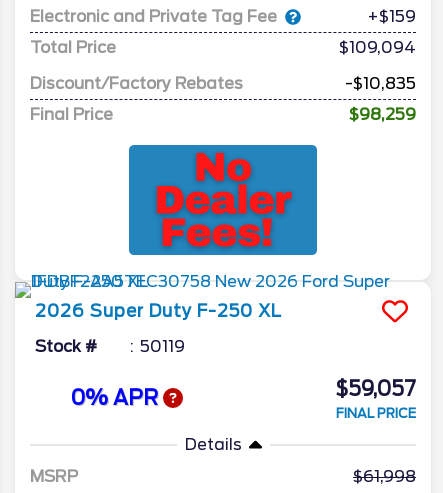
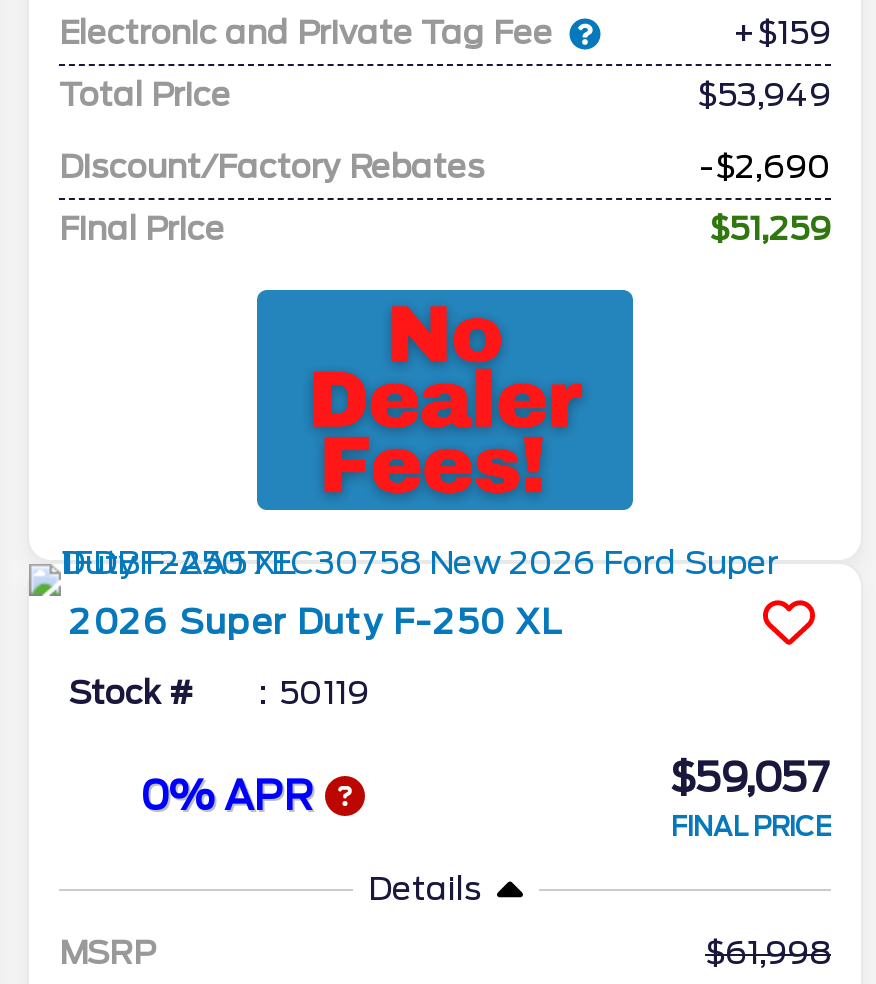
- $109,094
+ $53,949

- -$10,835
+ -$2,690

- $98,259
+ $51,259
